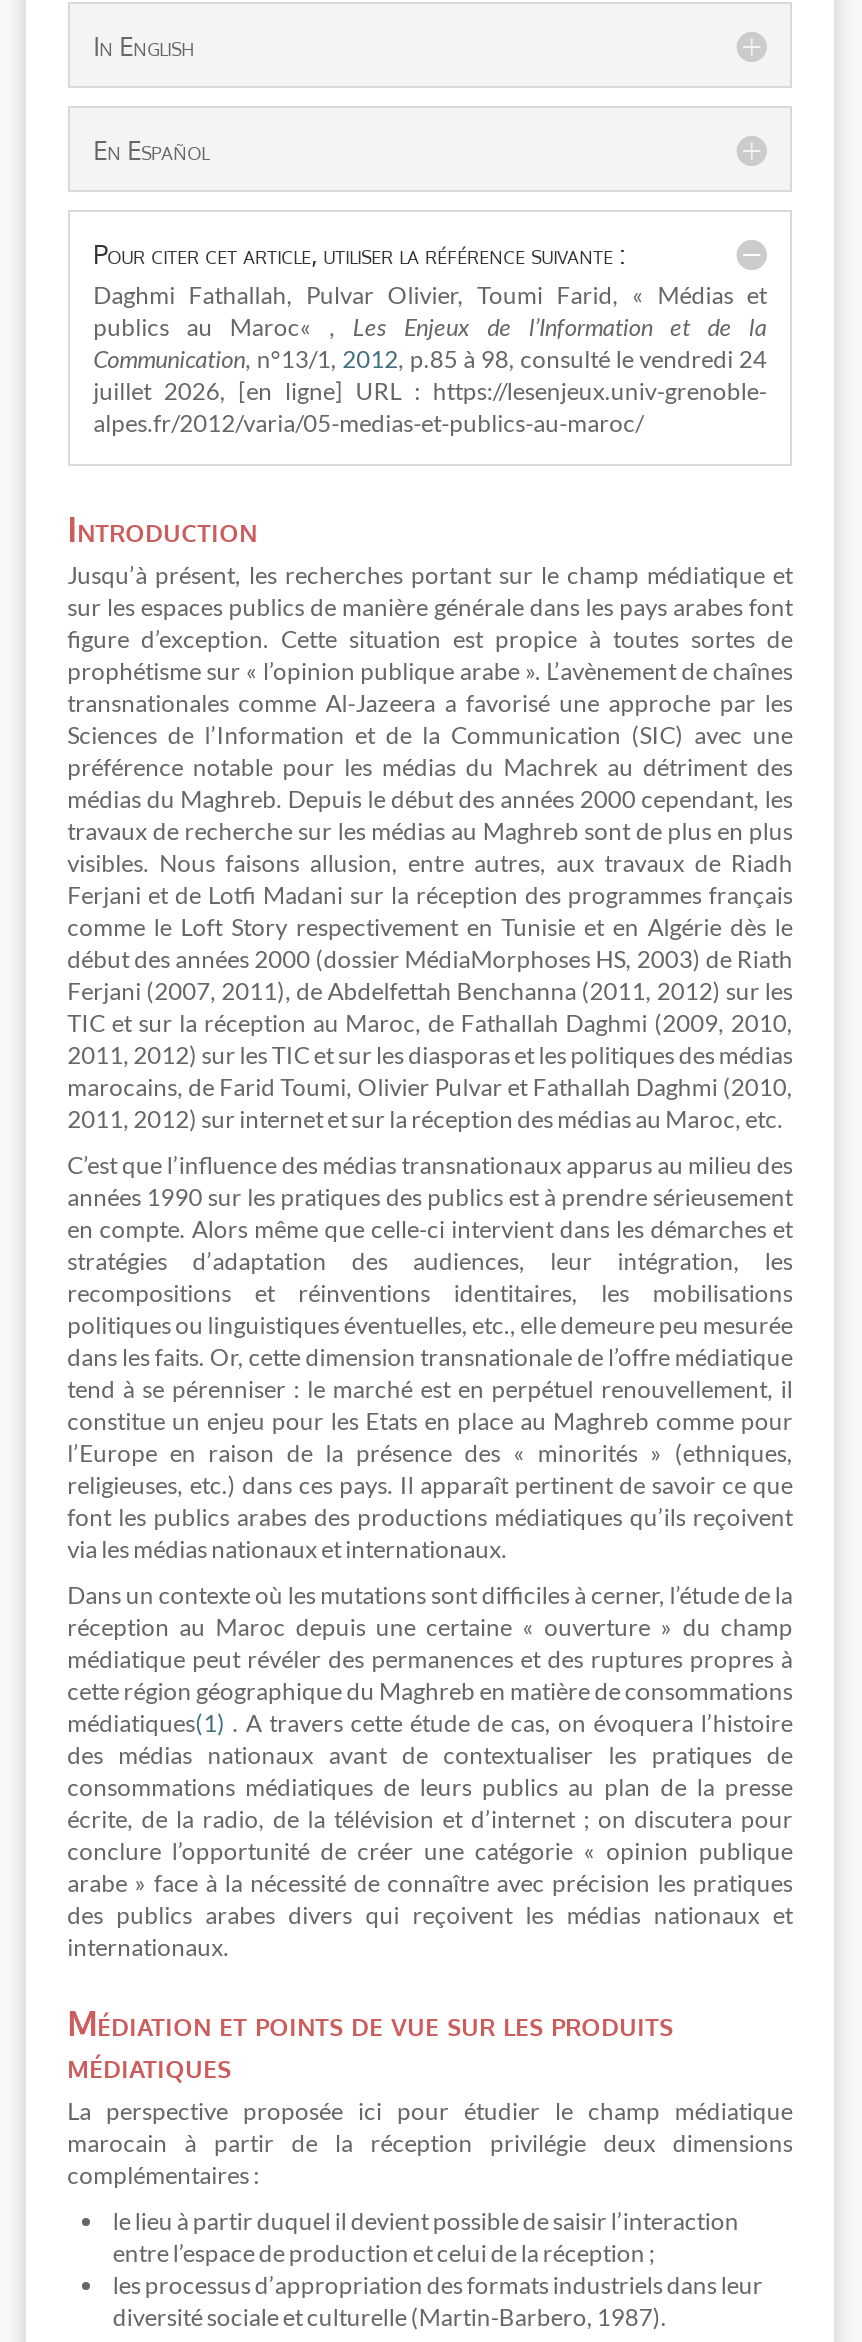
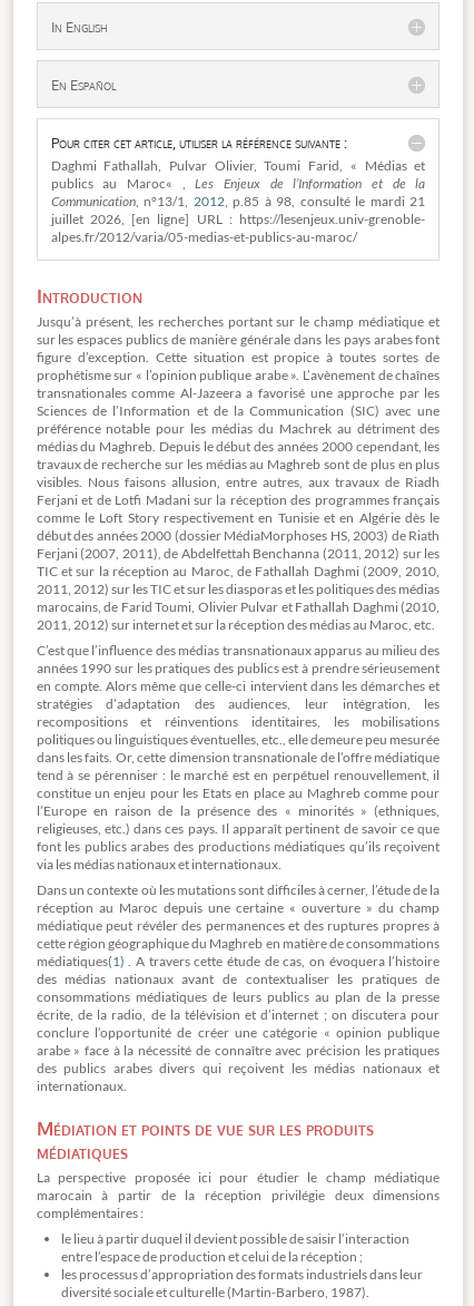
- Communication, n°13/1, 2012, p.85 à 98, consulté le vendredi 24
+ Communication, n°13/1, 2012, p.85 à 98, consulté le mardi 21
